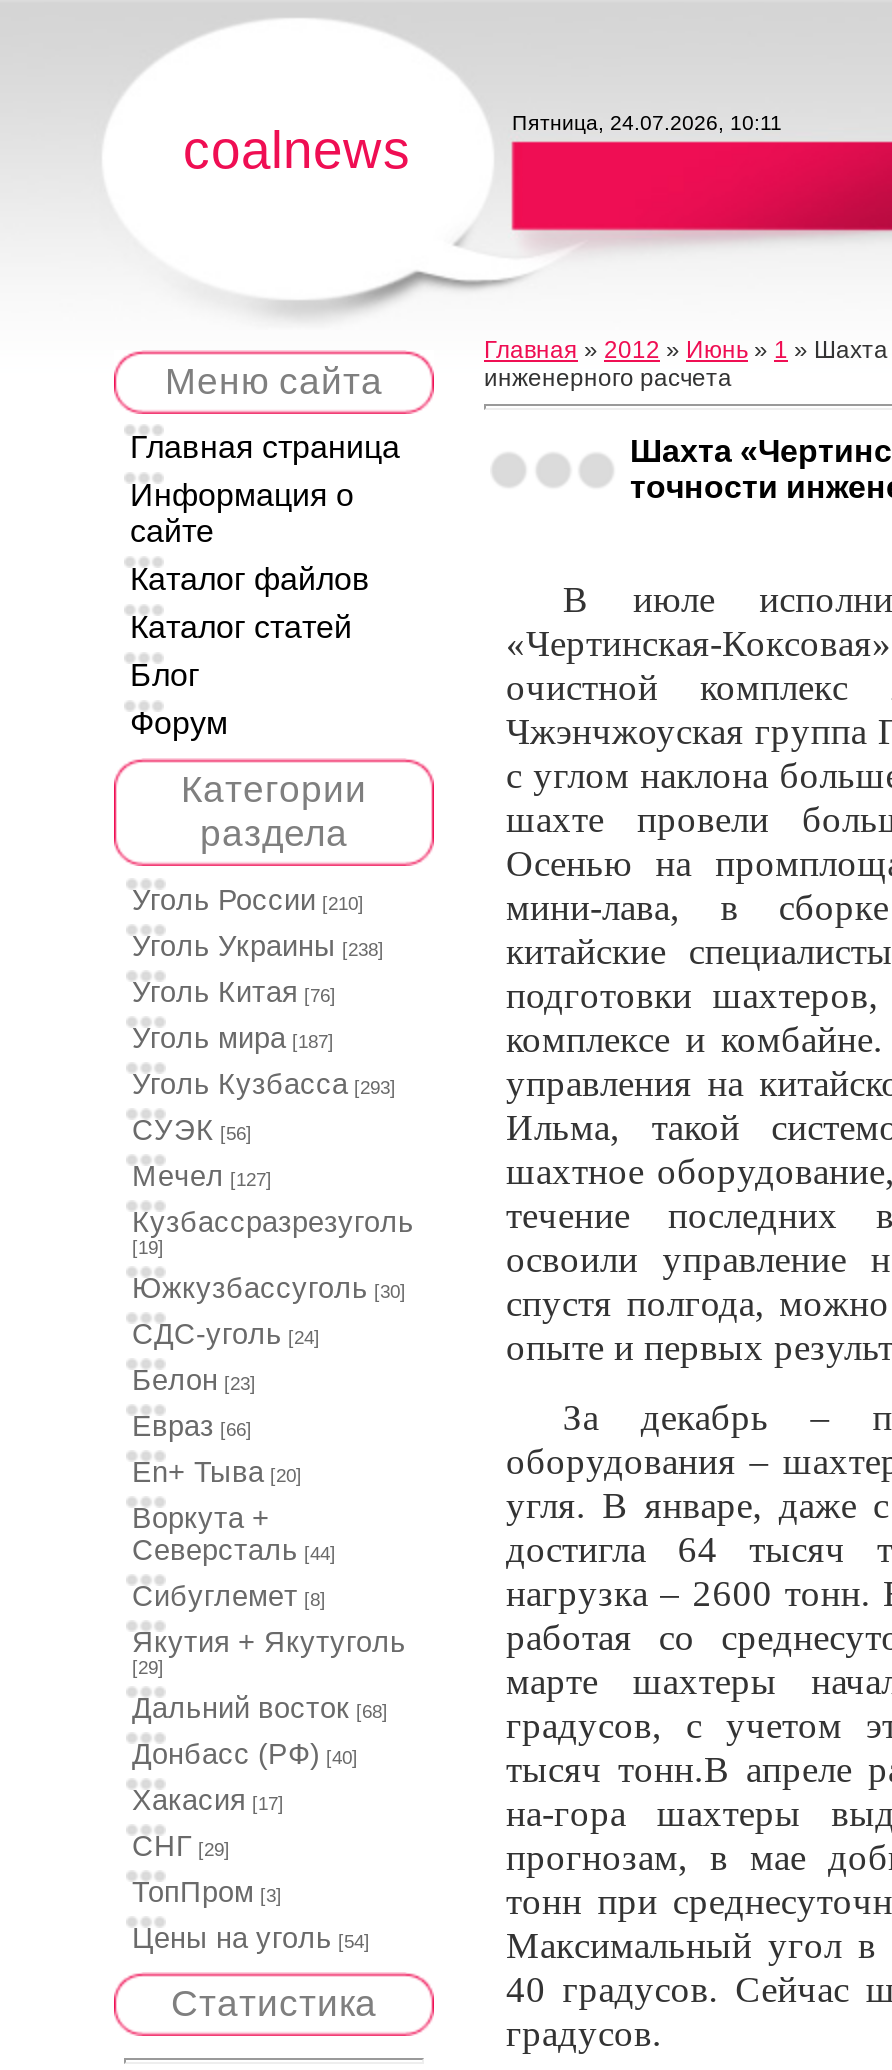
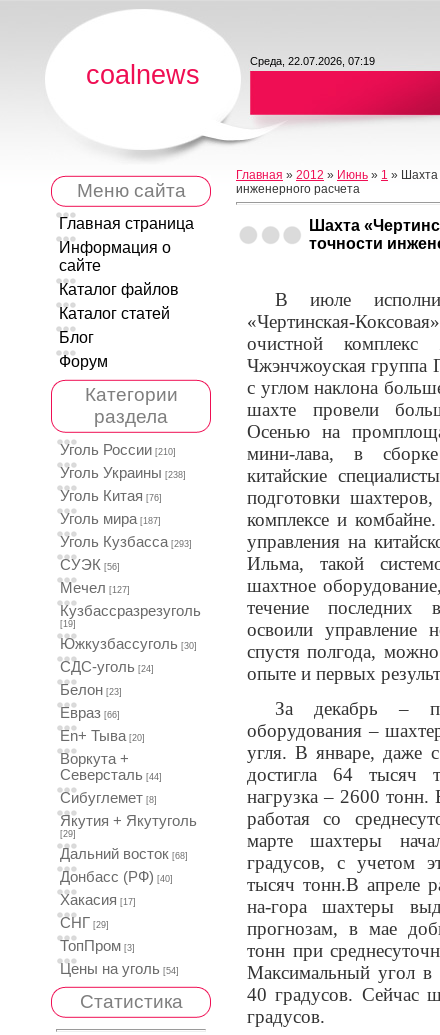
- Пятница, 24.07.2026, 10:11
+ Среда, 22.07.2026, 07:19
